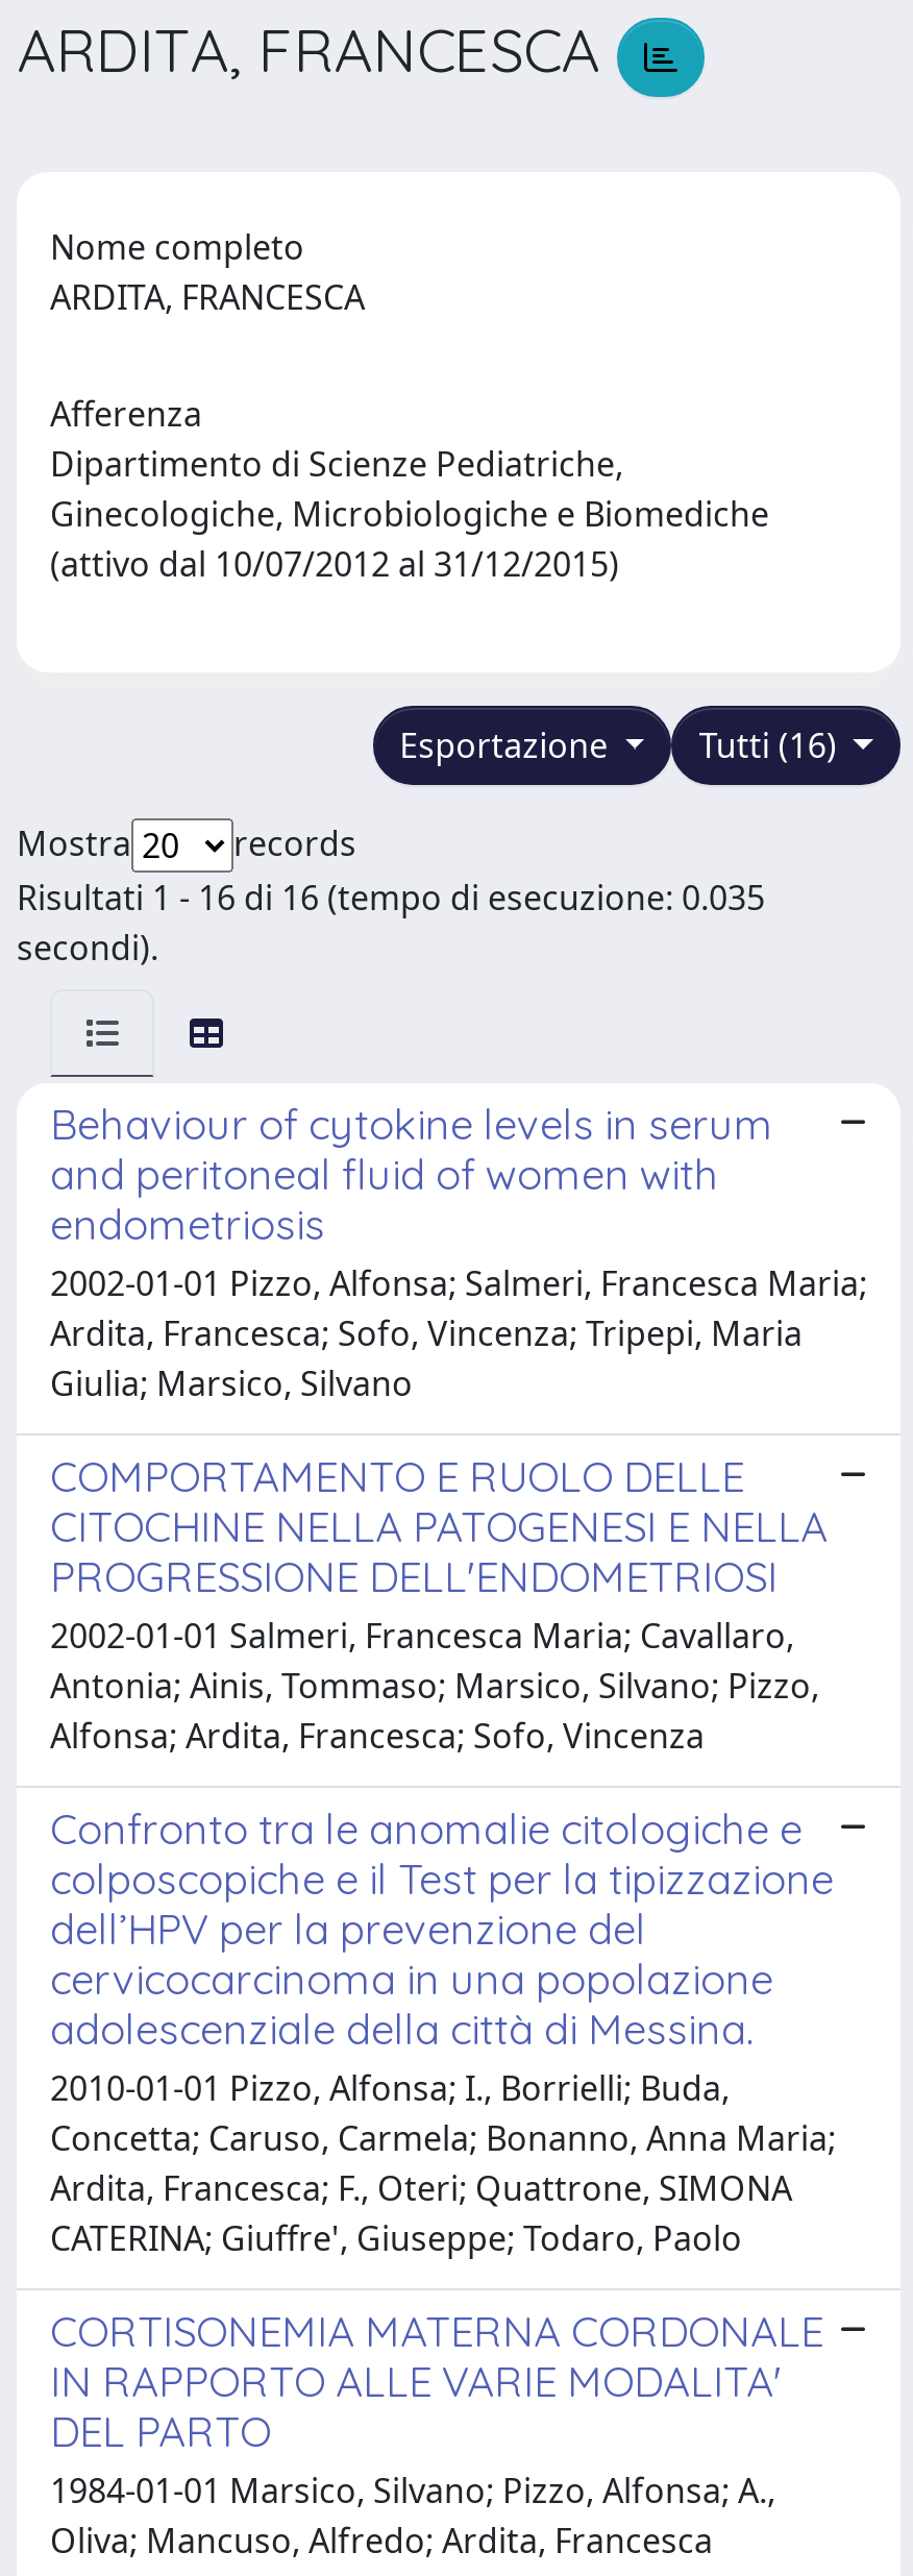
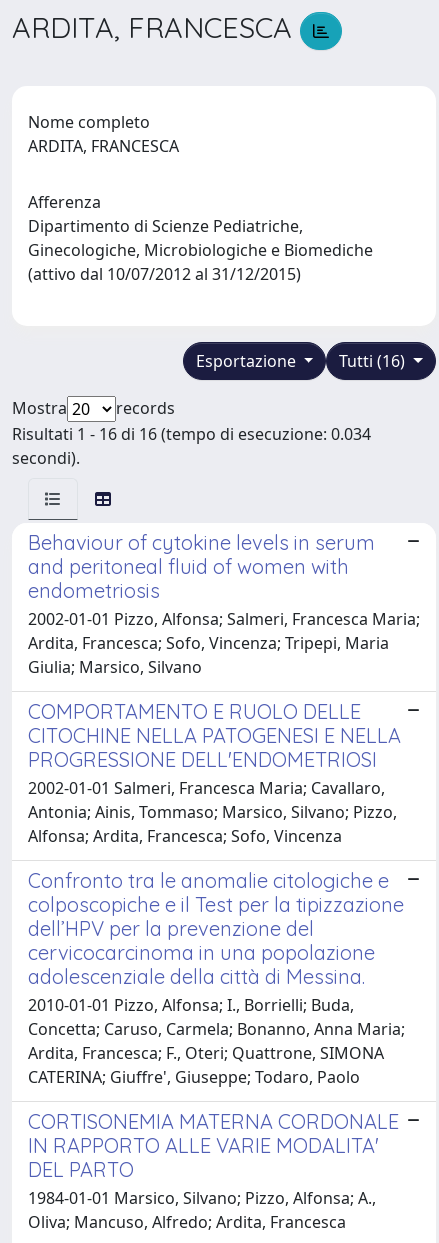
- Risultati 1 - 16 di 16 (tempo di esecuzione: 0.035
+ Risultati 1 - 16 di 16 (tempo di esecuzione: 0.034
